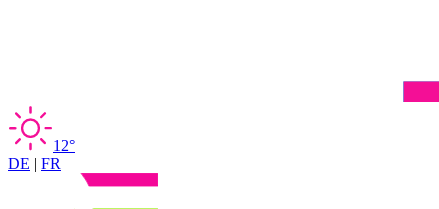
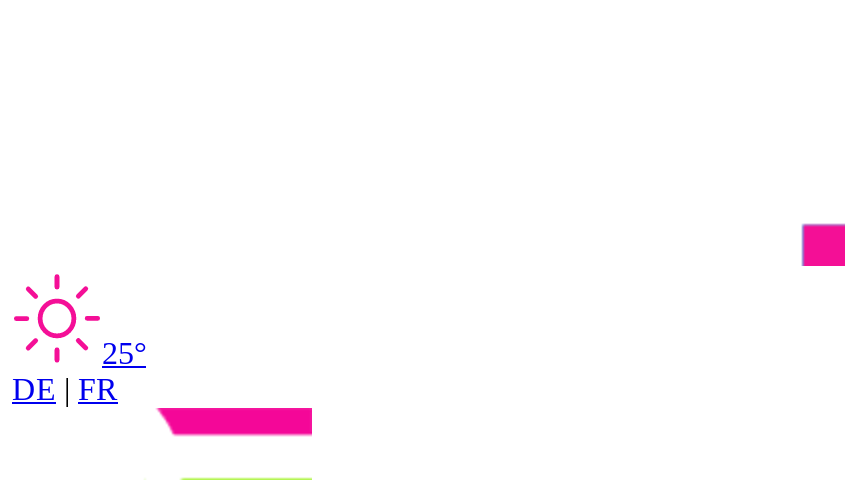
- 12°
+ 25°
